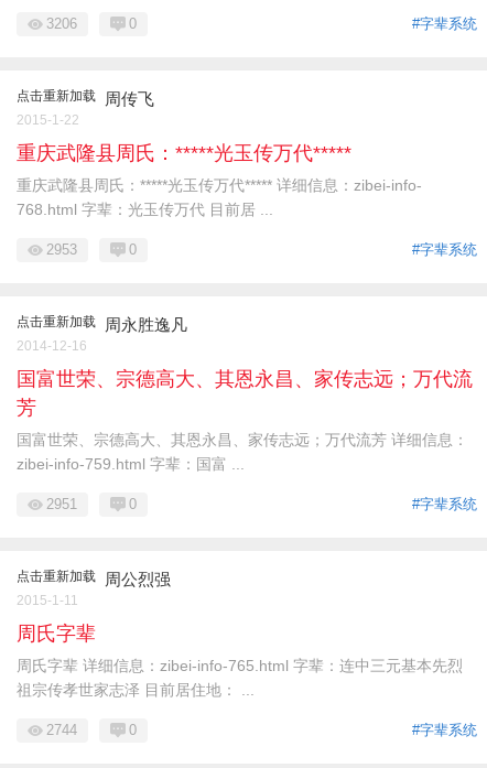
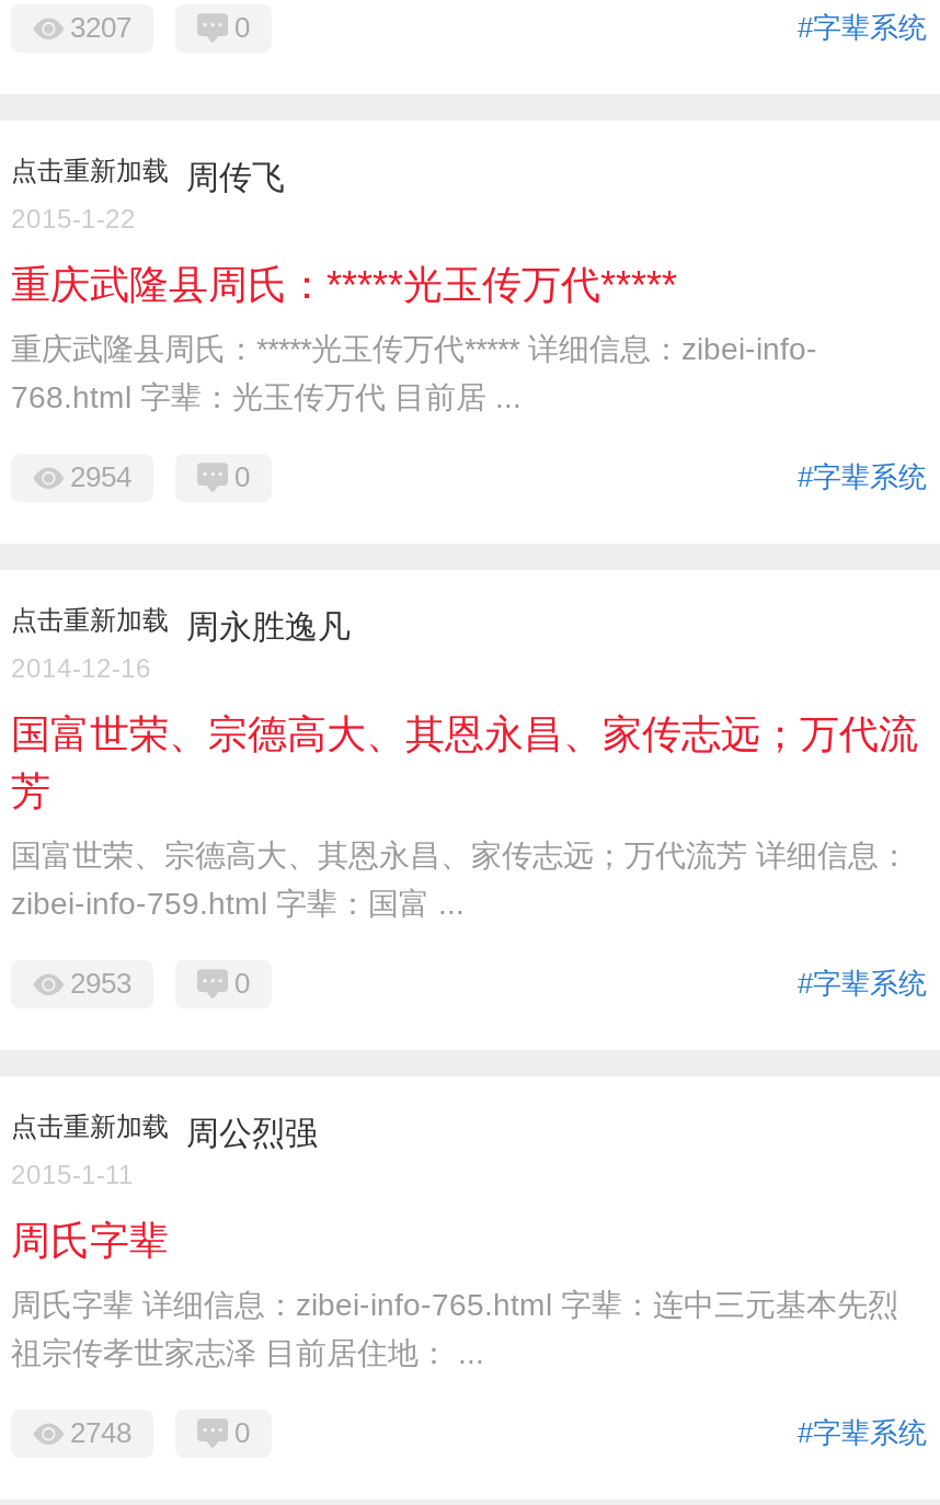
- 3206
+ 3207

- 2953
+ 2954

- 2951
+ 2953

- 2744
+ 2748
